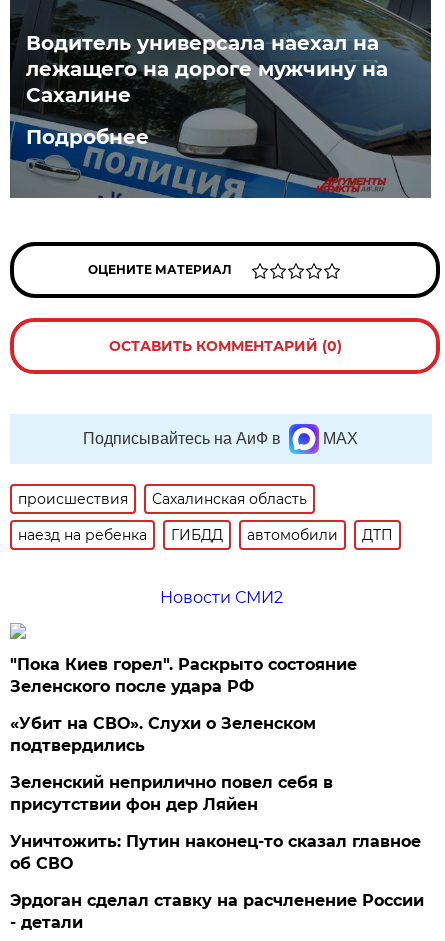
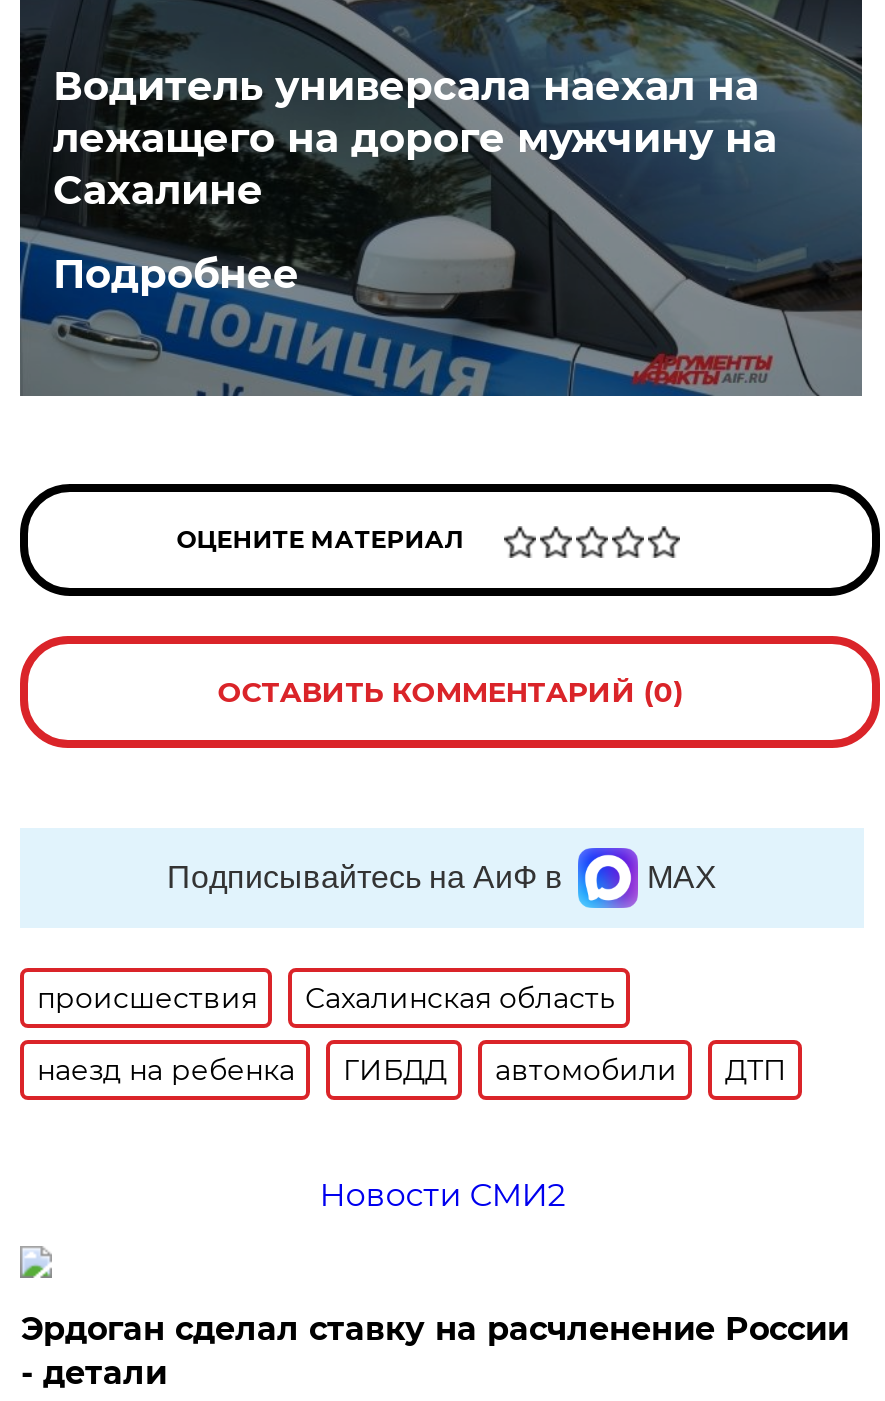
- "Пока Киев горел". Раскрыто состояние
- Зеленского после удара РФ
- «Убит на СВО». Слухи о Зеленском
- подтвердились
- Зеленский неприлично повел cебя в
- присутствии фон дер Ляйен
- Уничтожить: Путин наконец-то сказал главное
- об СВО
